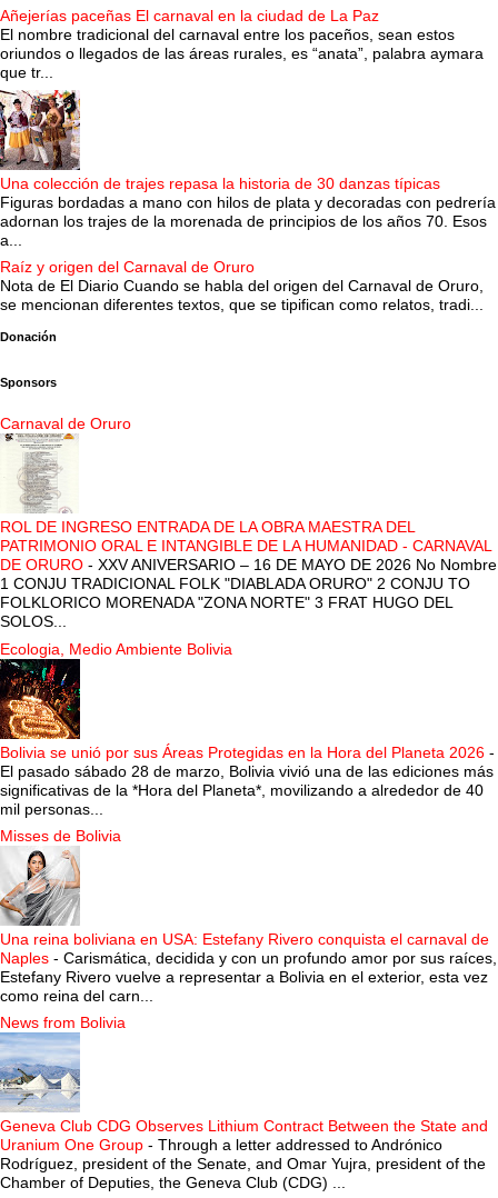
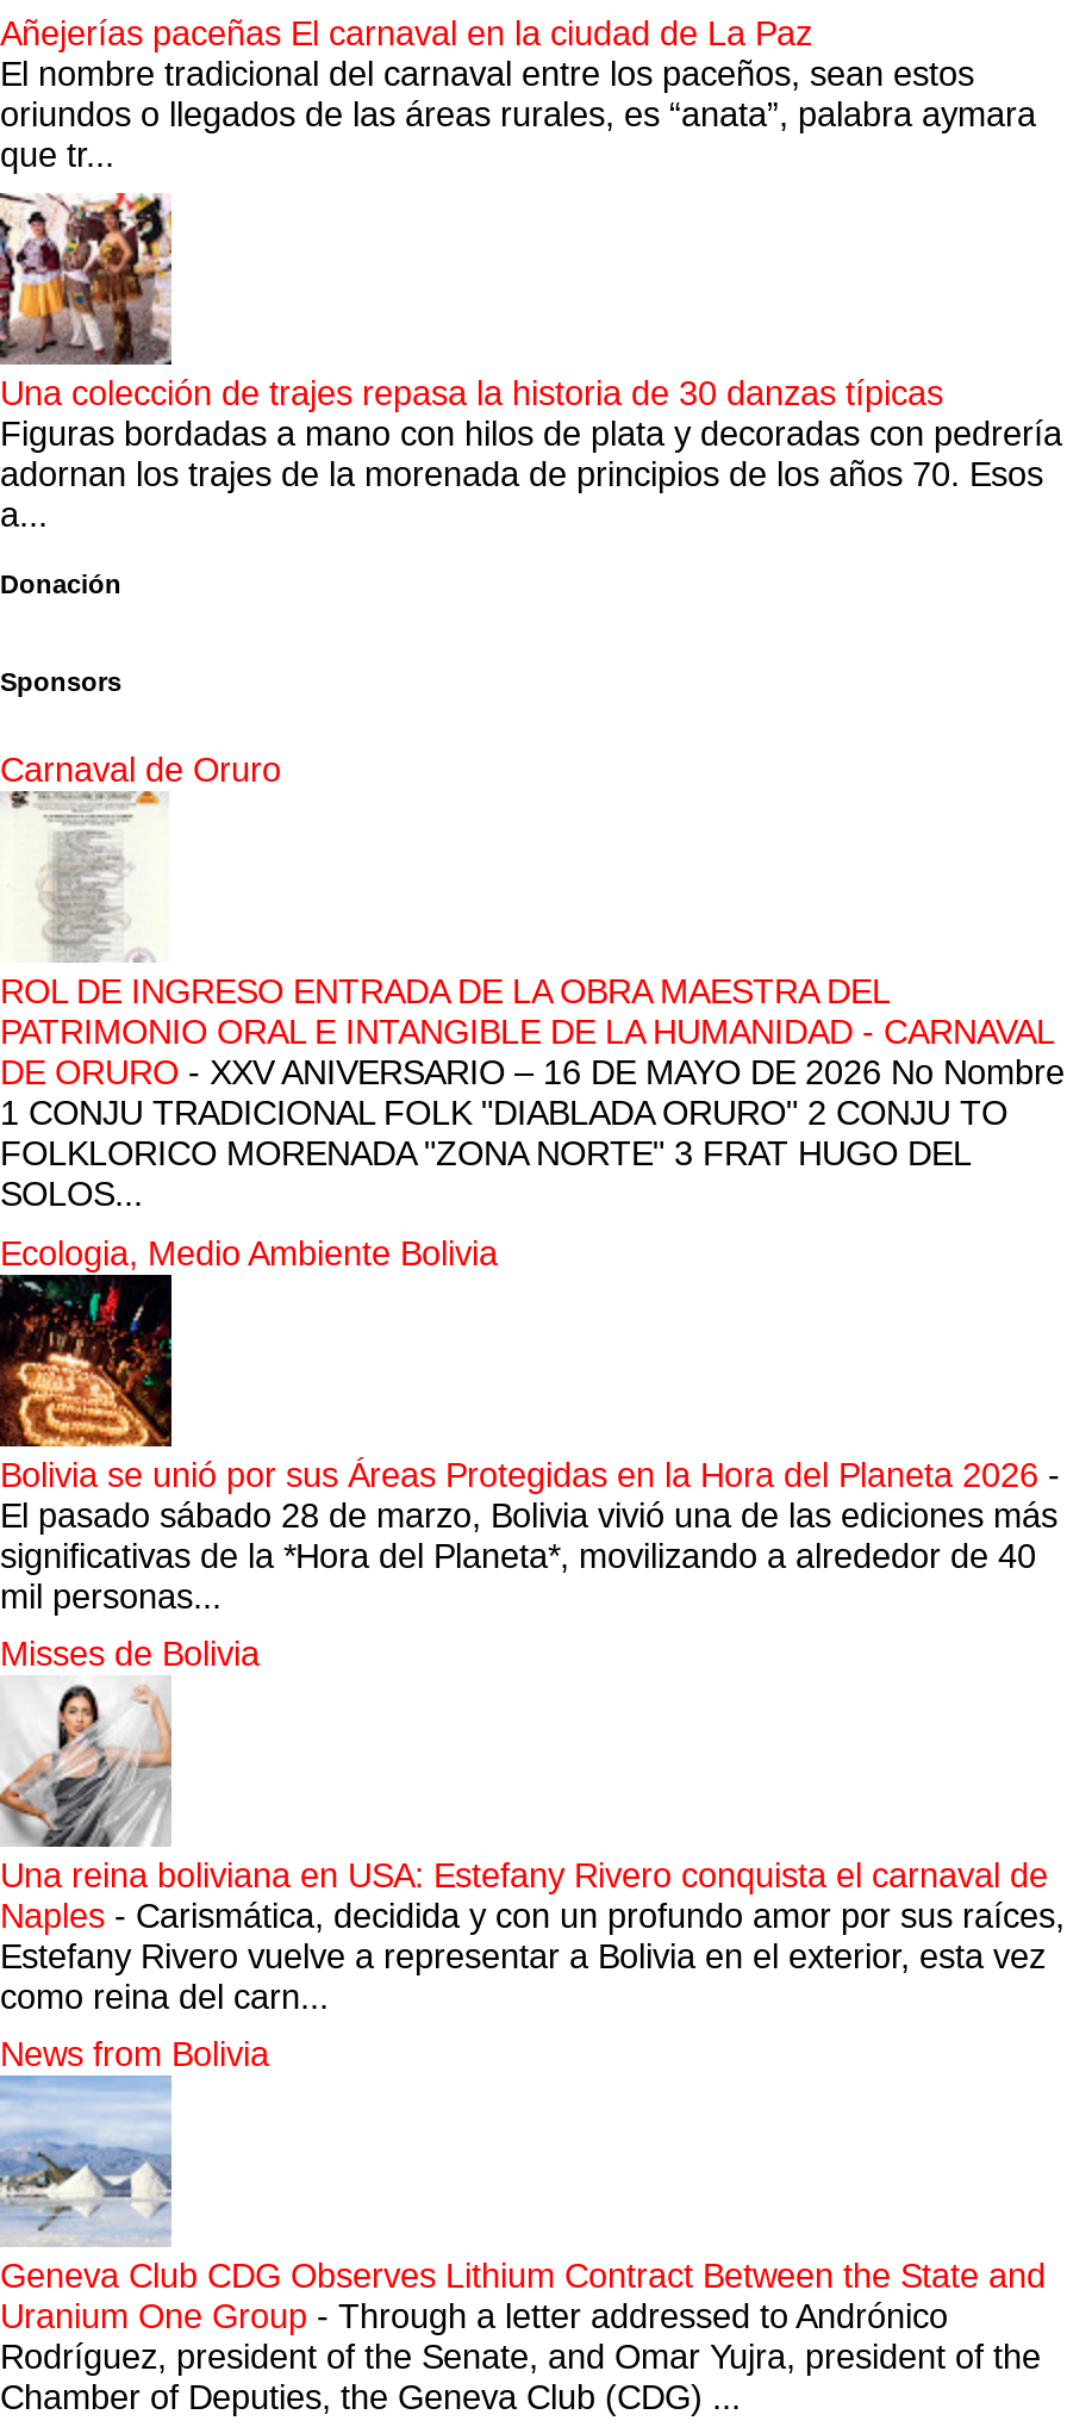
- Raíz y origen del Carnaval de Oruro
- Nota de El Diario Cuando se habla del origen del Carnaval de Oruro,
- se mencionan diferentes textos, que se tipifican como relatos, tradi...
